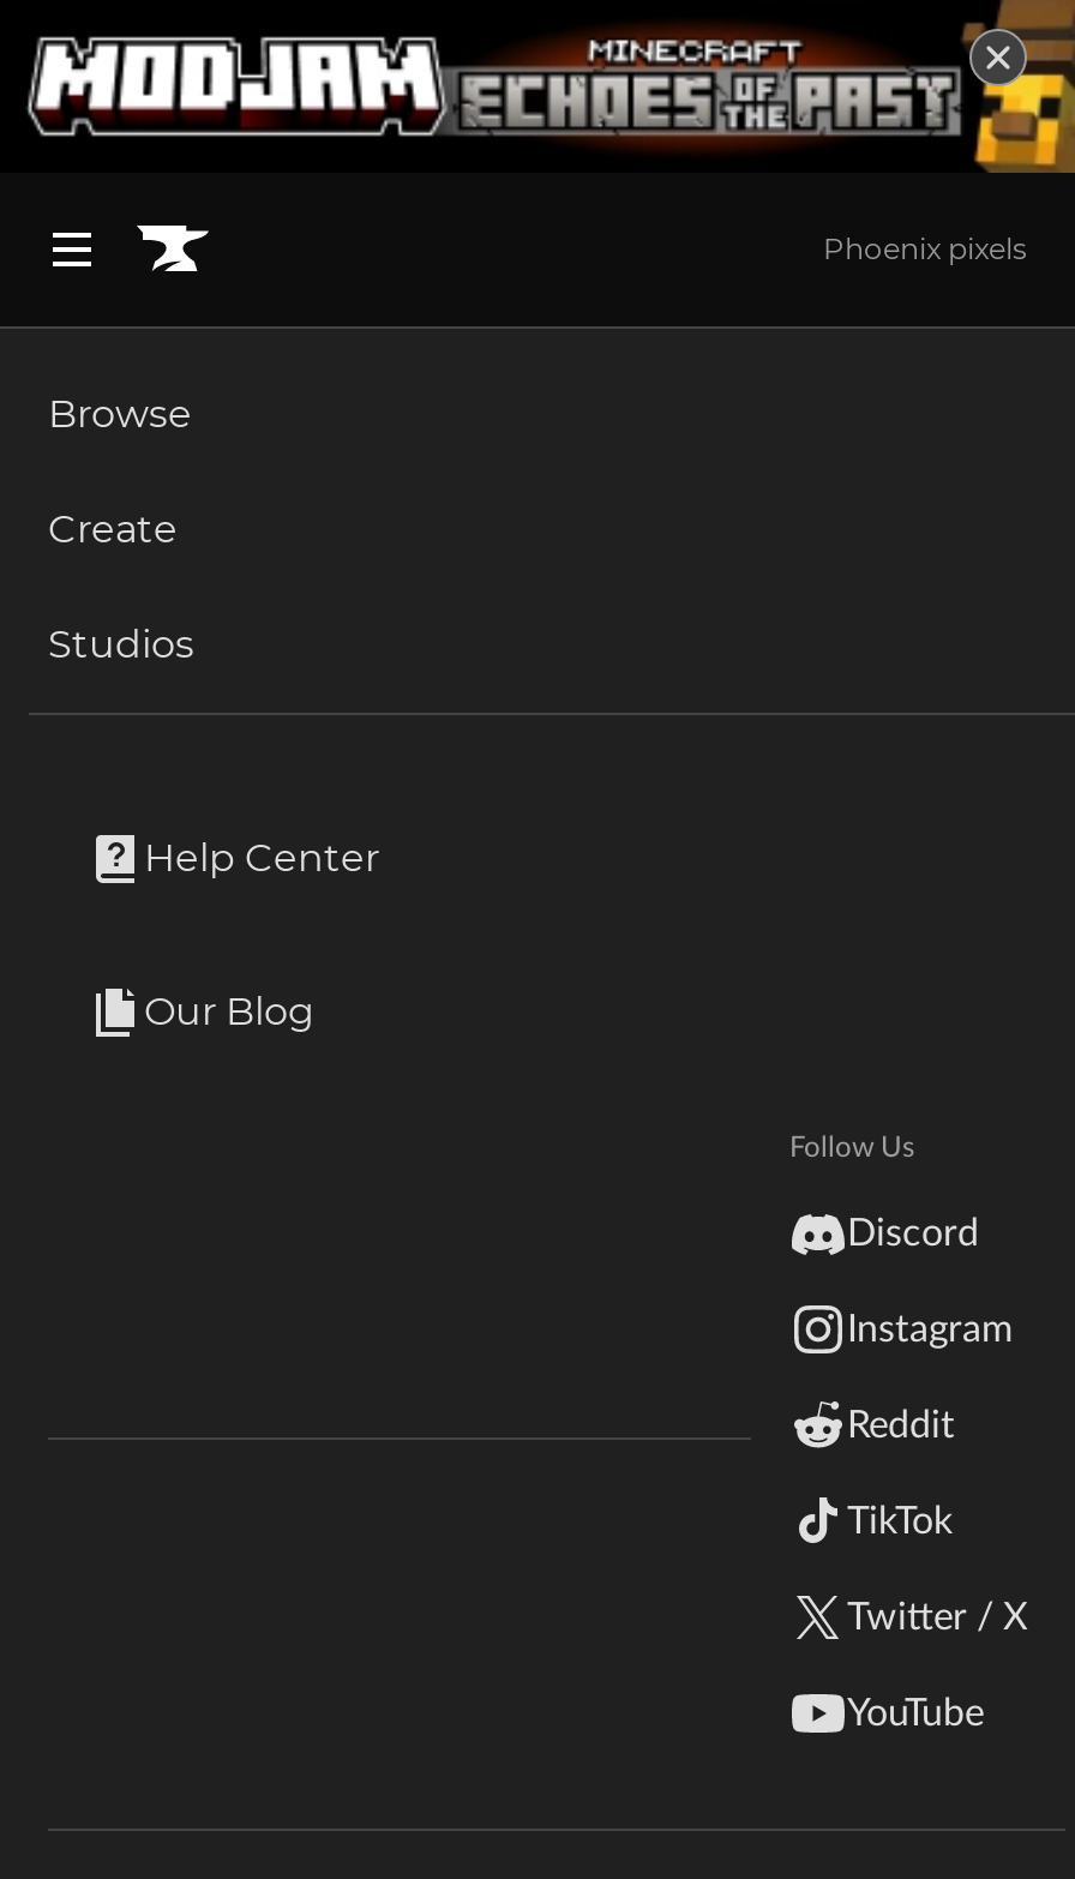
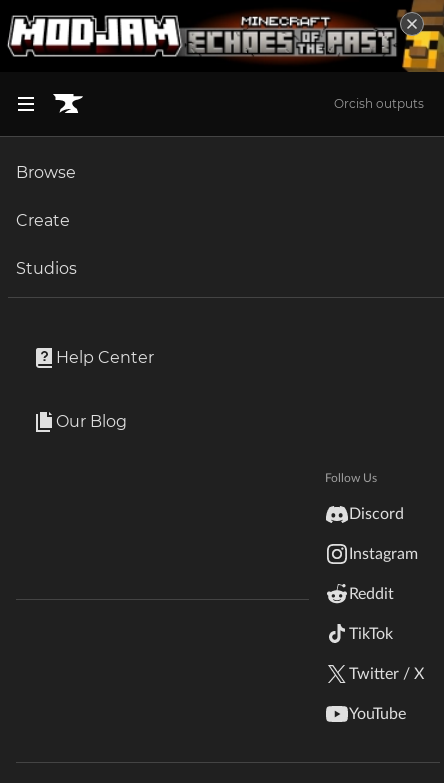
- Phoenix pixels
+ Orcish outputs
